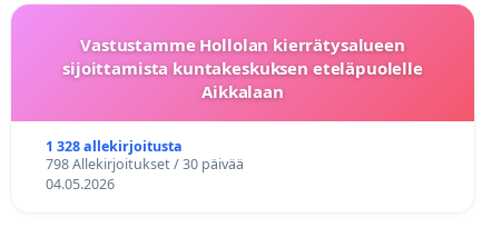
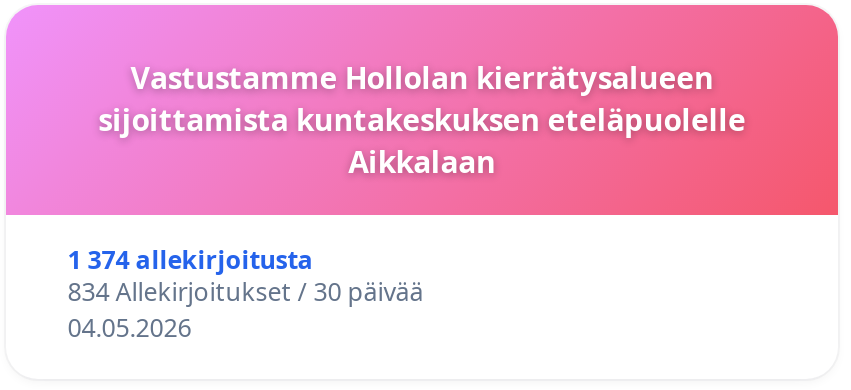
- 1 328 allekirjoitusta
+ 1 374 allekirjoitusta

- 798 Allekirjoitukset / 30 päivää
+ 834 Allekirjoitukset / 30 päivää
